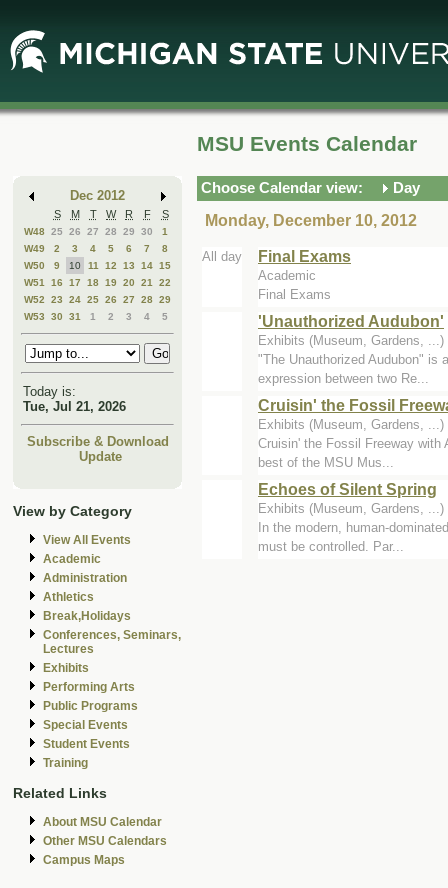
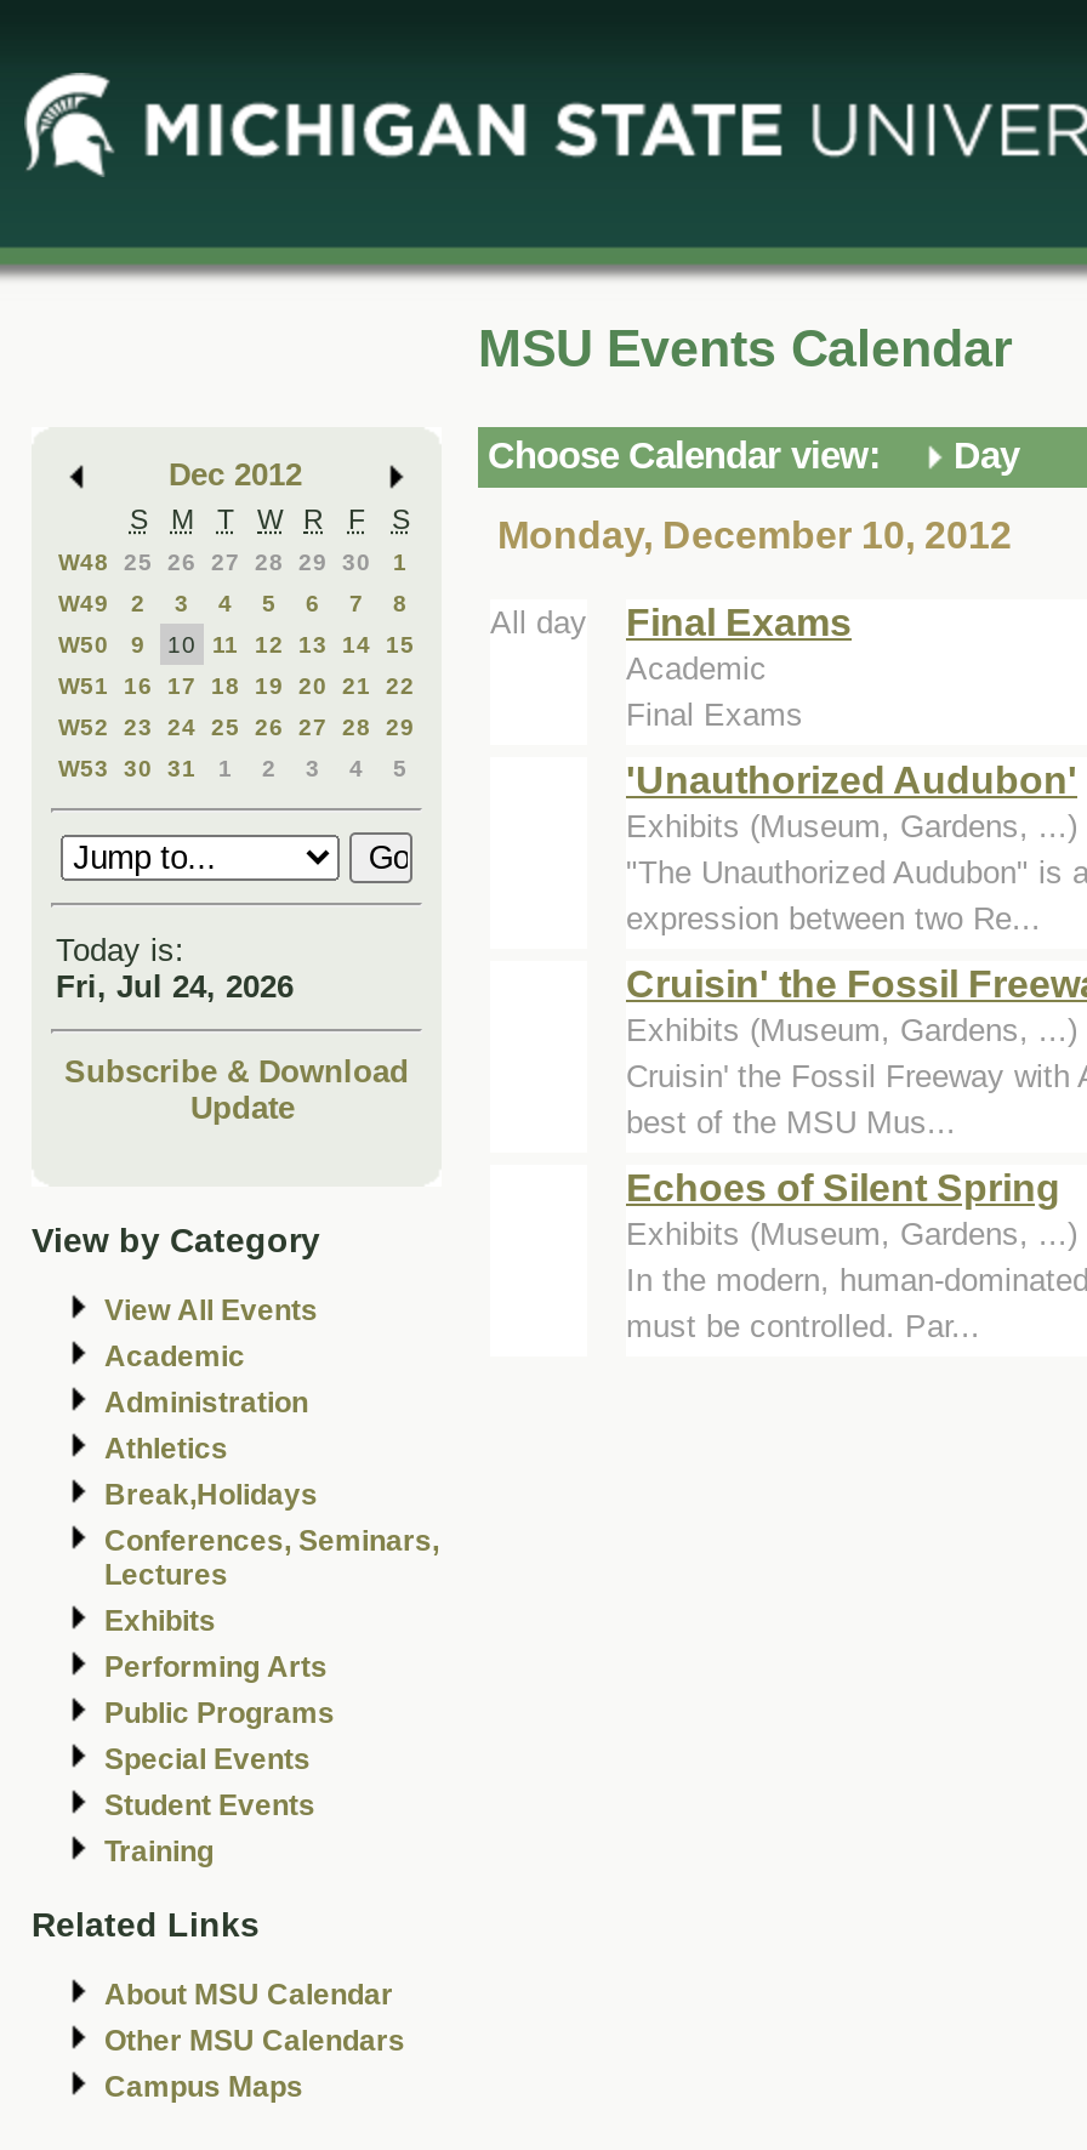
- Tue, Jul 21, 2026
+ Fri, Jul 24, 2026
